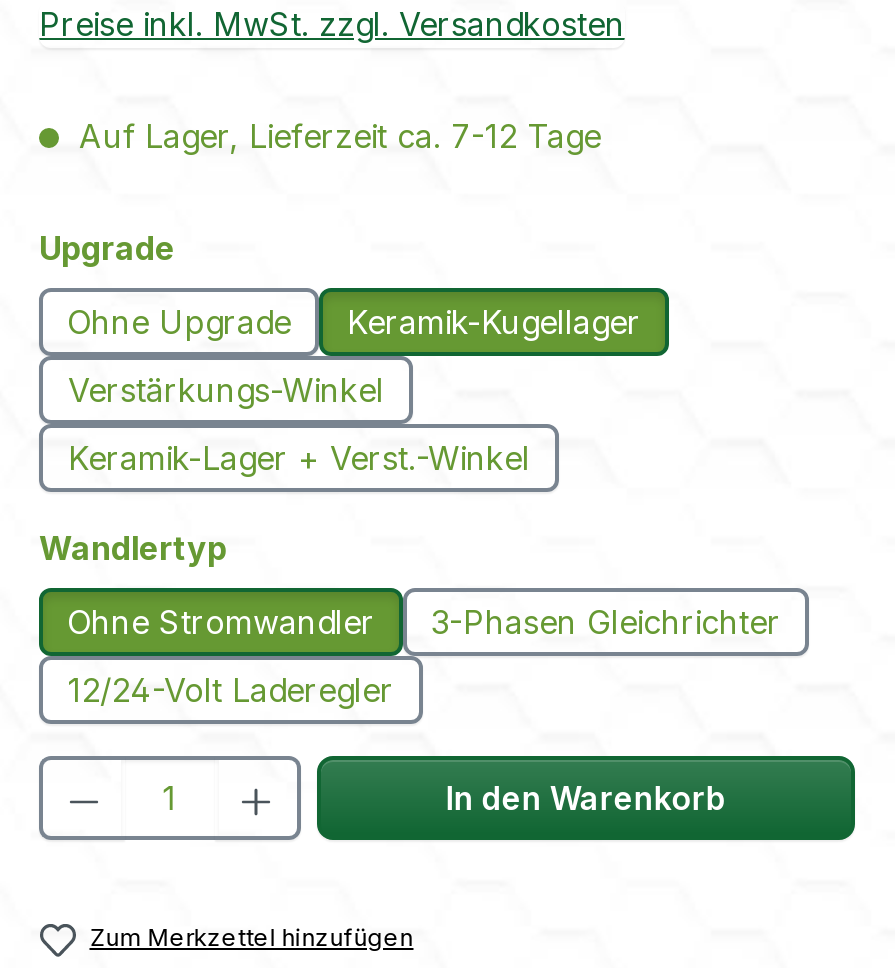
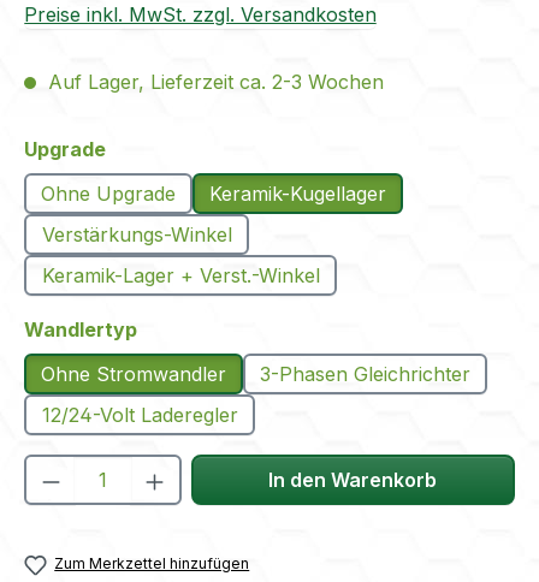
- Auf Lager, Lieferzeit ca. 7-12 Tage
+ Auf Lager, Lieferzeit ca. 2-3 Wochen
